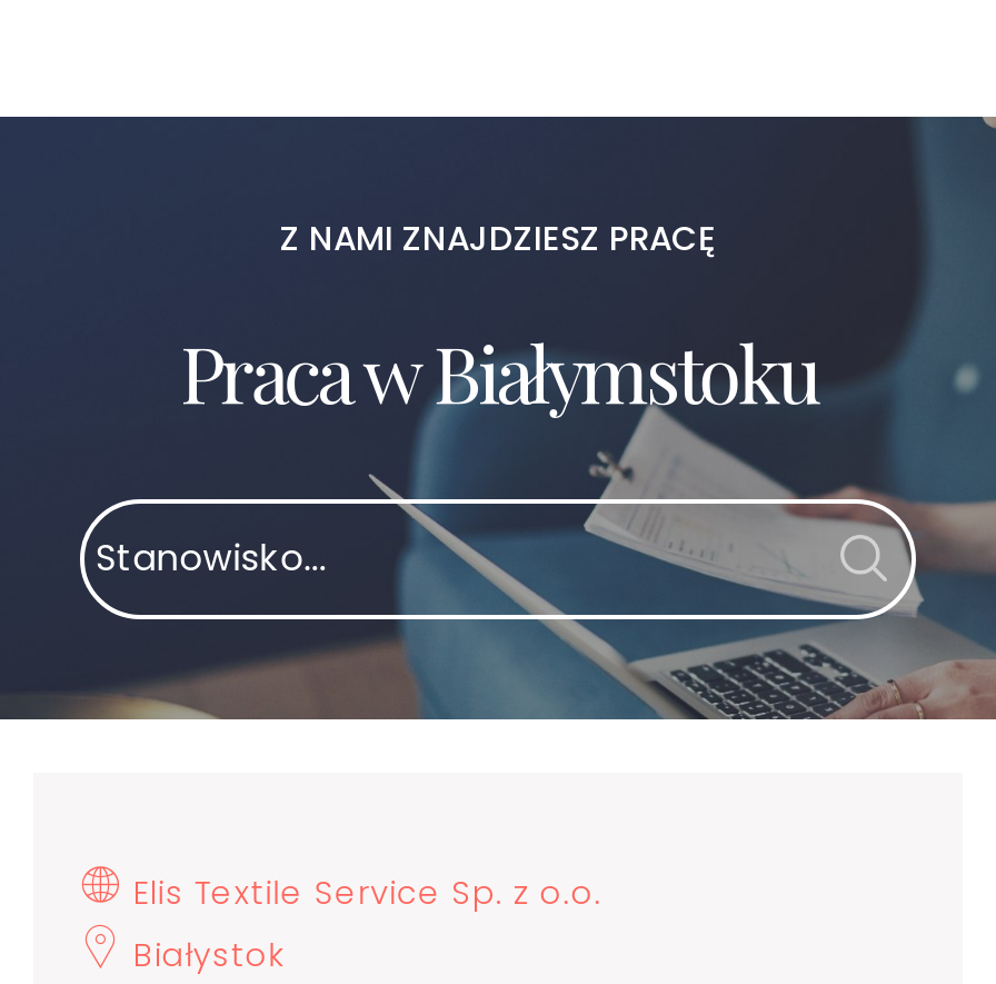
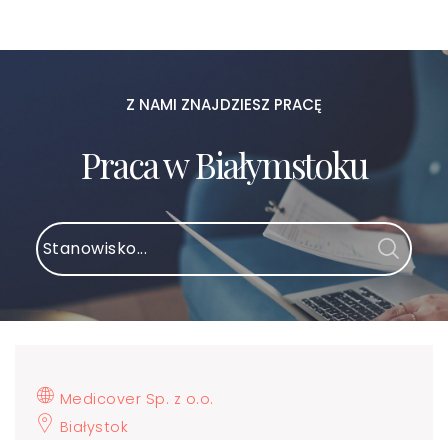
- Elis Textile Service Sp. z o.o.
+ Medicover Sp. z o.o.
